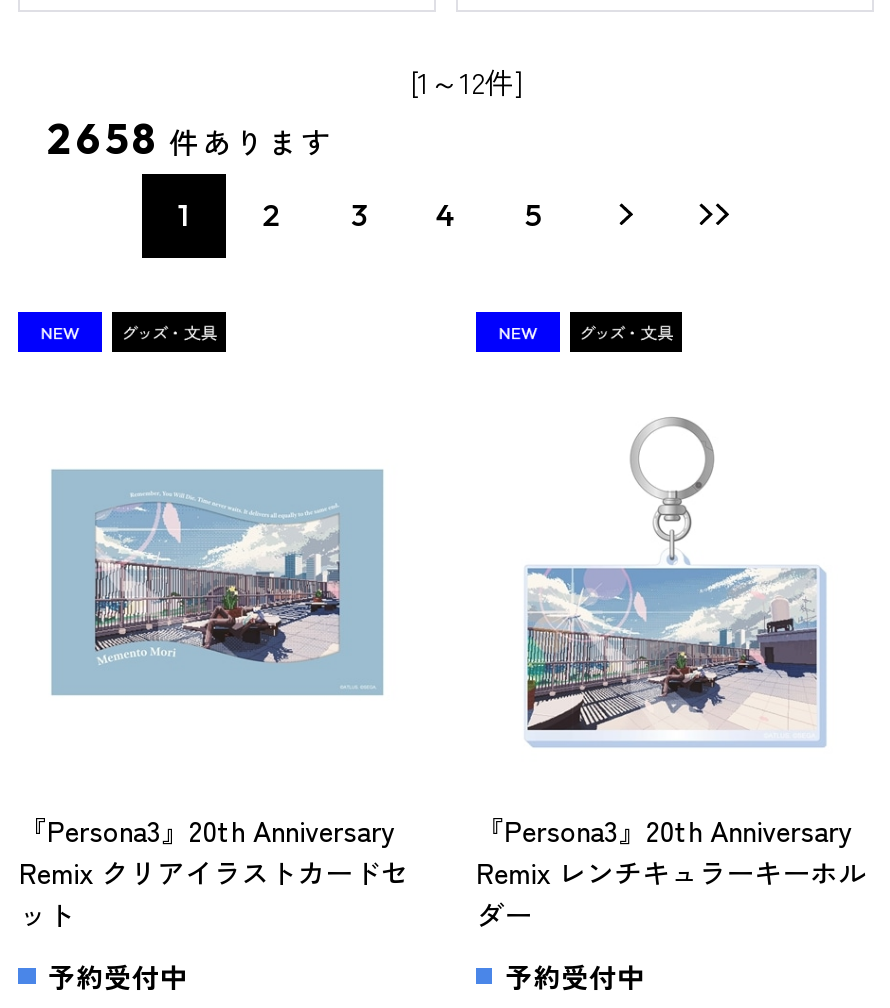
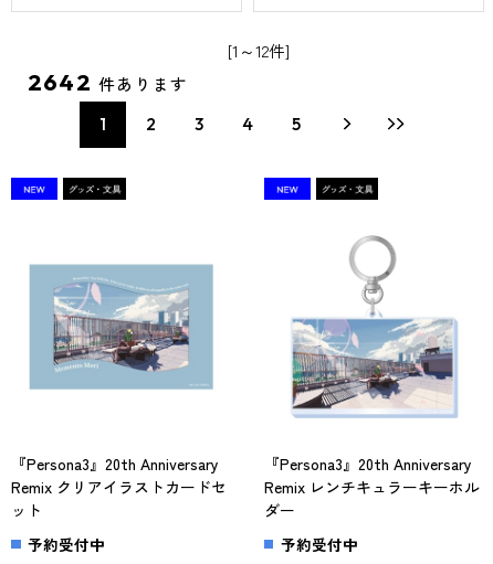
- 2658 件あります
+ 2642 件あります
